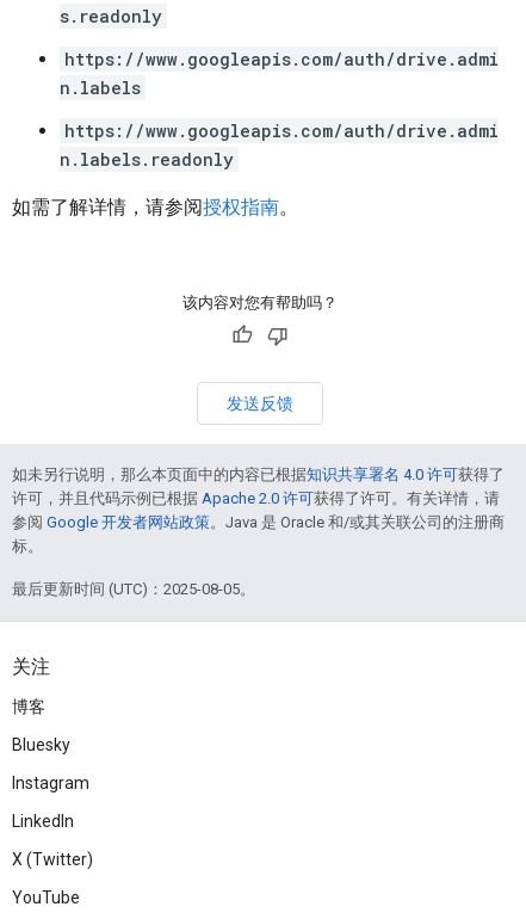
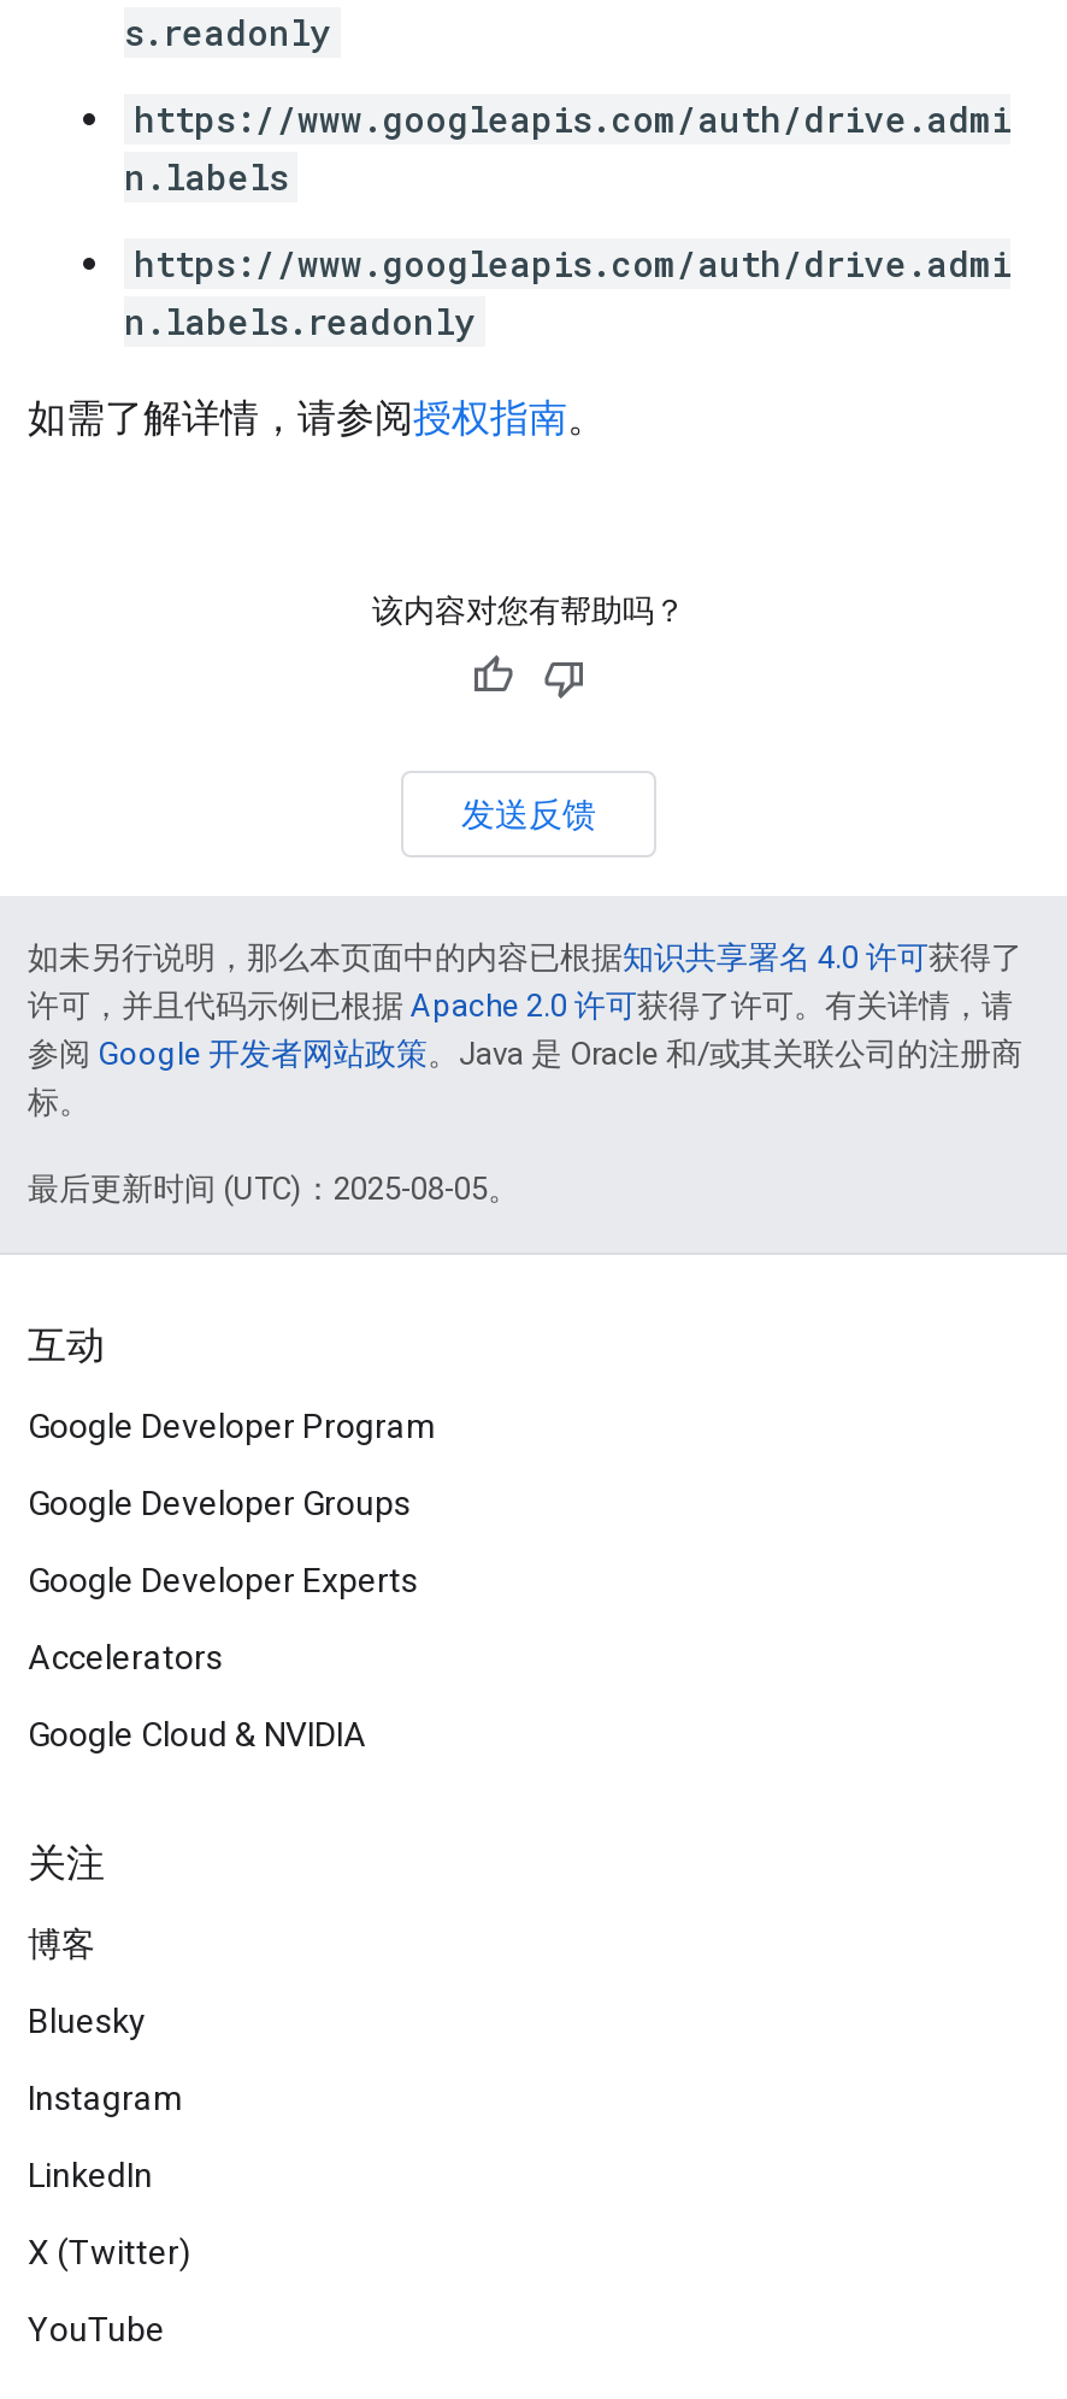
+ 互动
+ Google Developer Program
+ Google Developer Groups
+ Google Developer Experts
+ Accelerators
+ Google Cloud & NVIDIA
